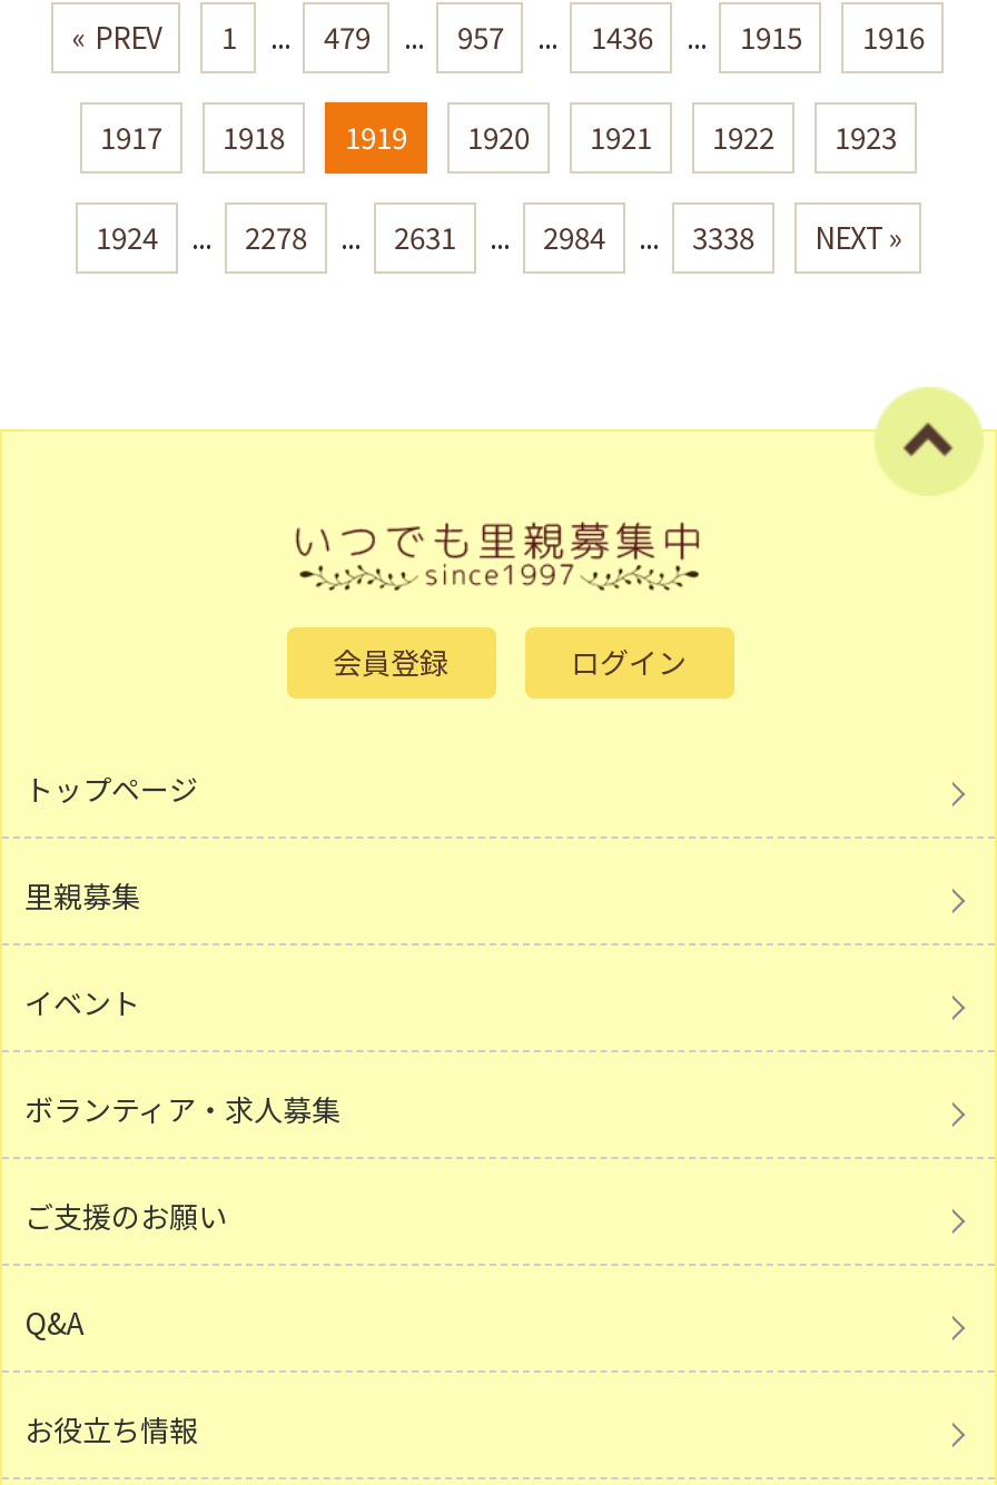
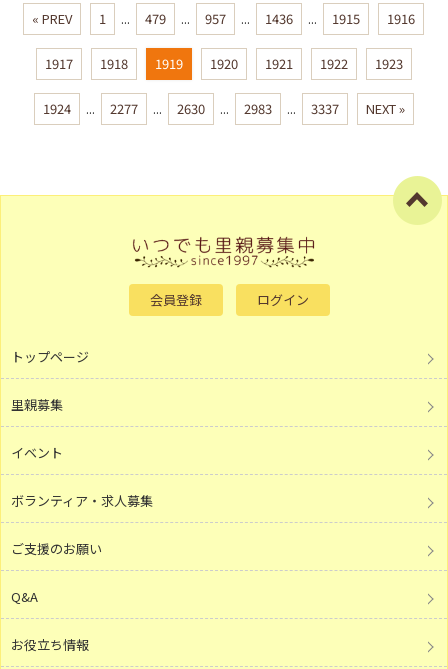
- 2278
+ 2277

- 2631
+ 2630

- 2984
+ 2983

- 3338
+ 3337
